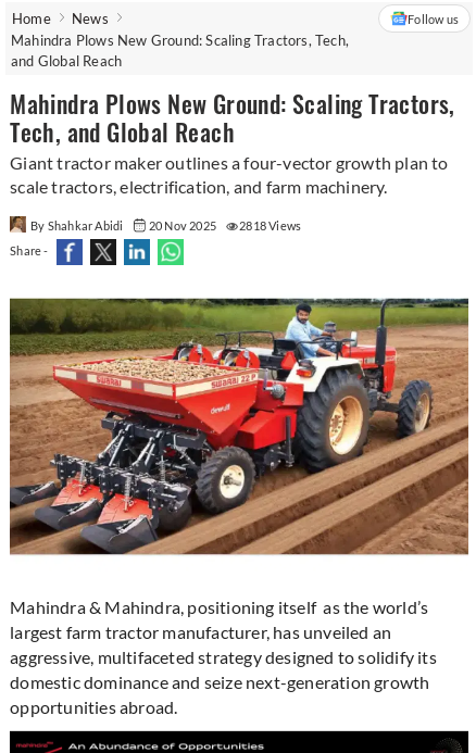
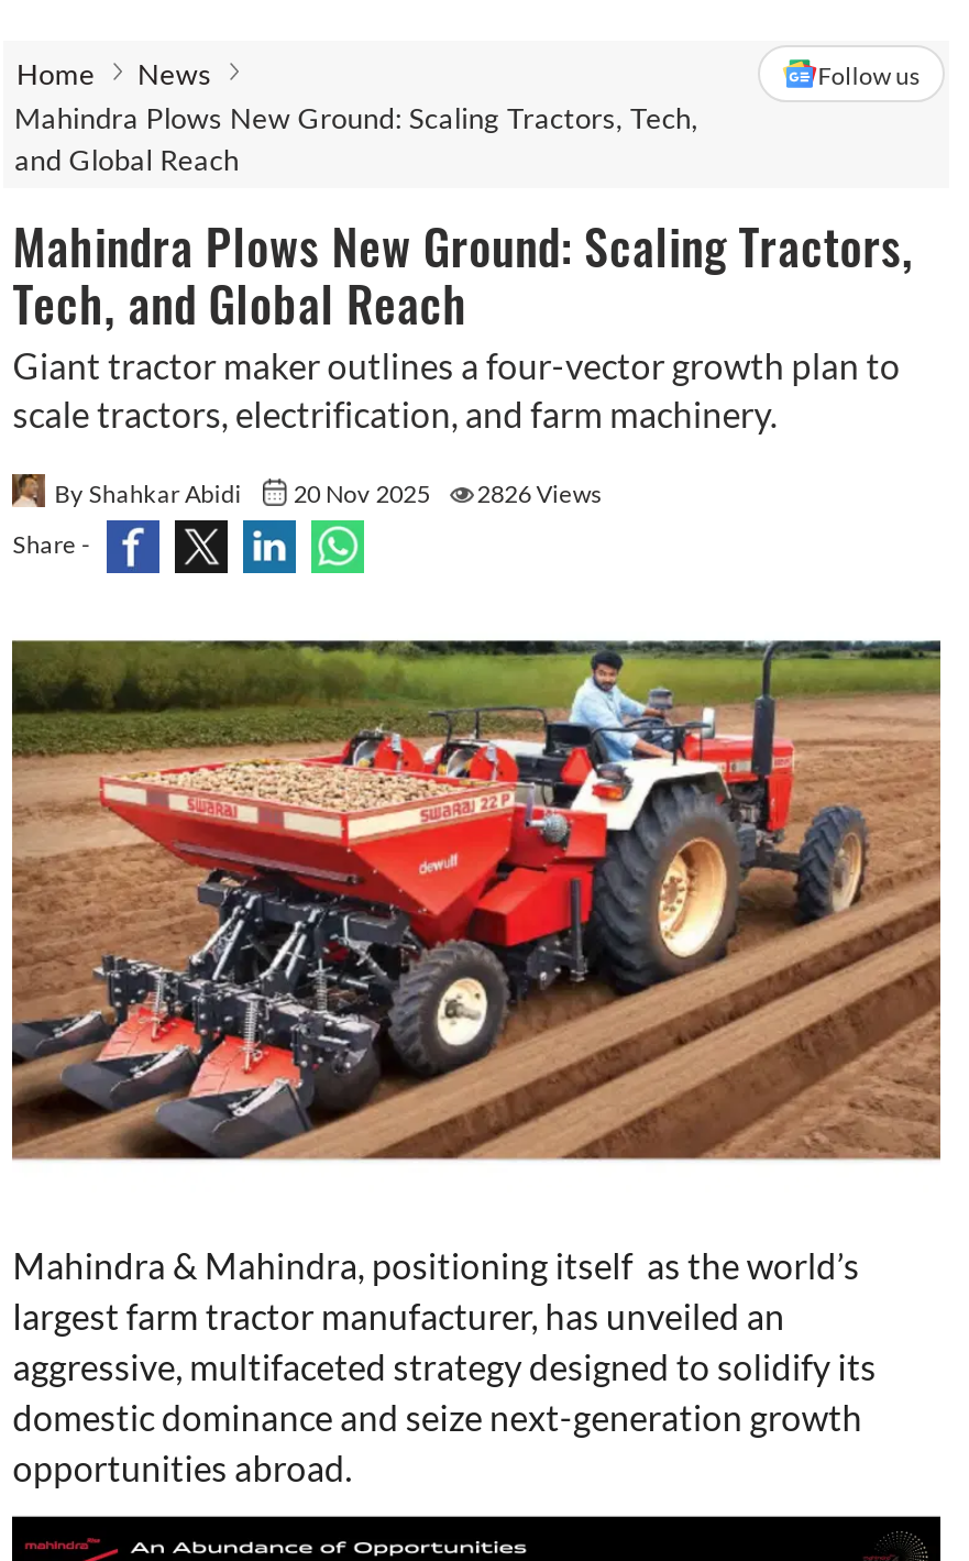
- By Shahkar Abidi 20 Nov 2025 2818 Views
+ By Shahkar Abidi 20 Nov 2025 2826 Views
